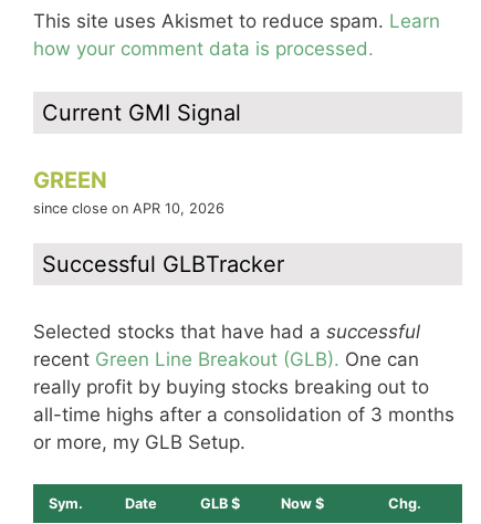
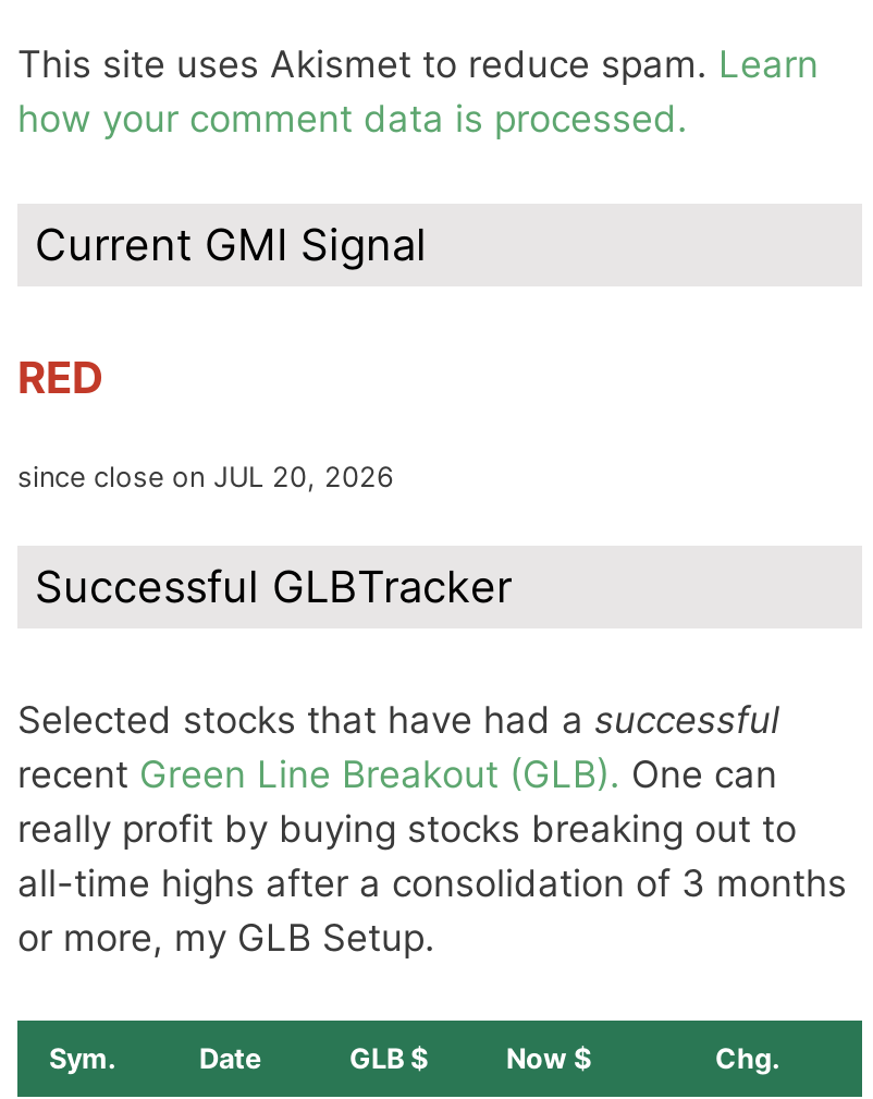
- GREEN
- since close on APR 10, 2026
+ RED
+ since close on JUL 20, 2026
